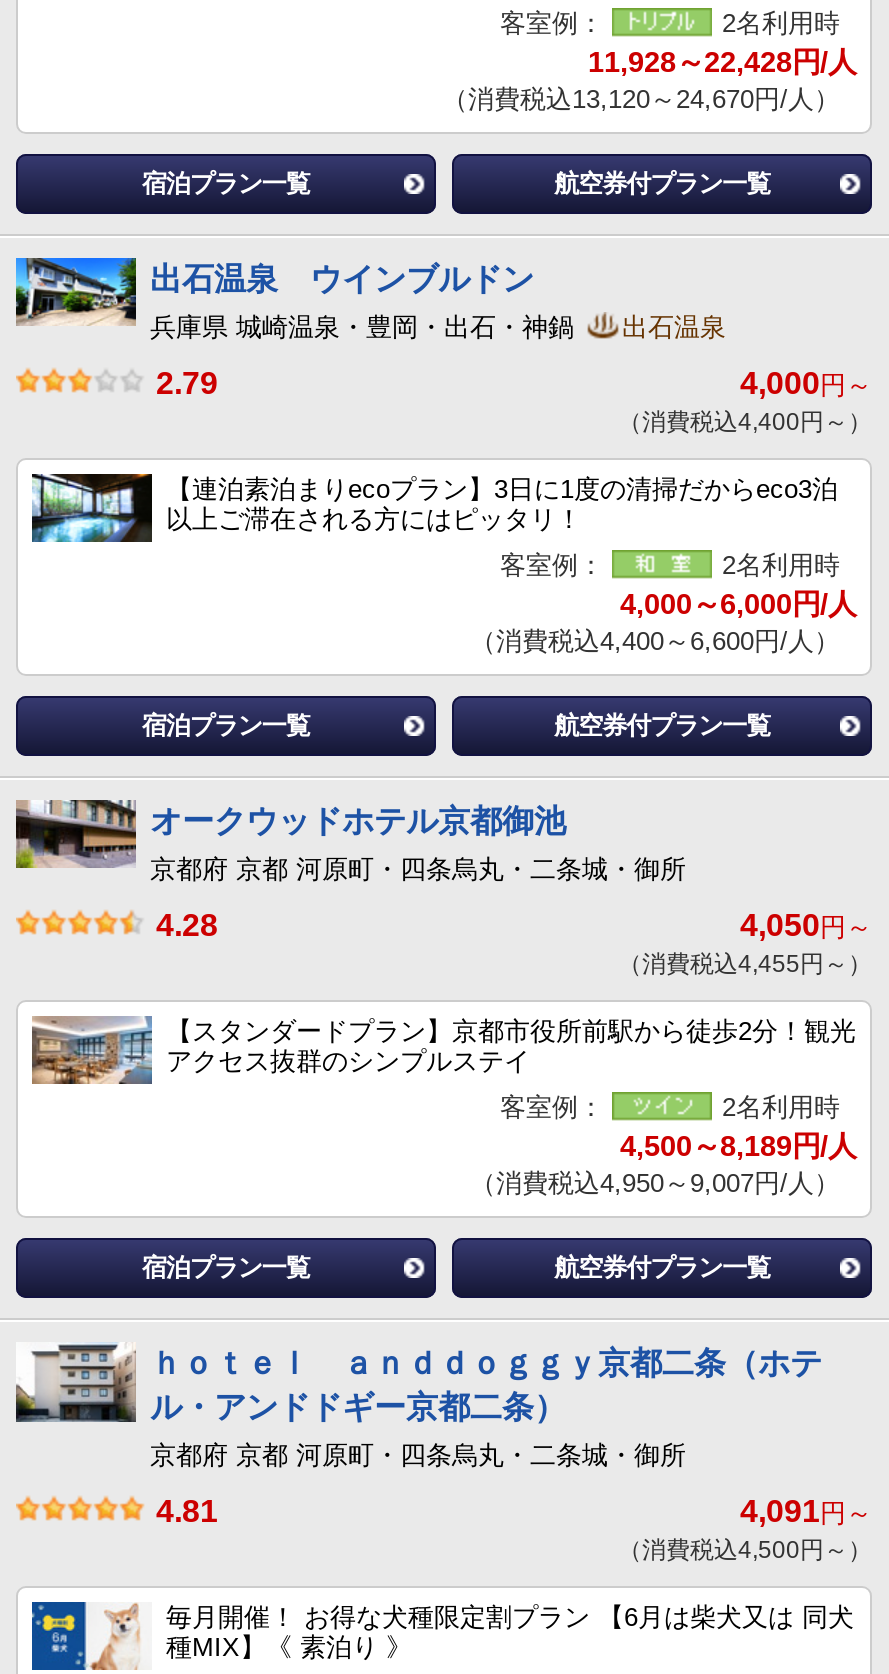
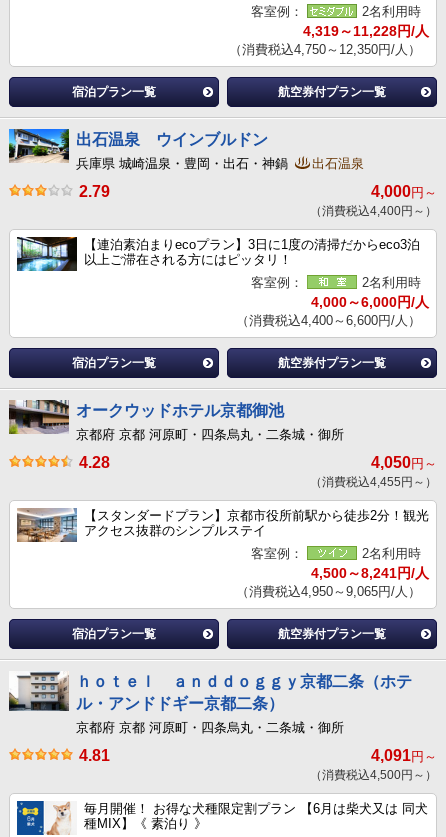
- 11,928～22,428円/人
+ 4,319～11,228円/人

- （消費税込13,120～24,670円/人）
+ （消費税込4,750～12,350円/人）

- 4,500～8,189円/人
+ 4,500～8,241円/人

- （消費税込4,950～9,007円/人）
+ （消費税込4,950～9,065円/人）
